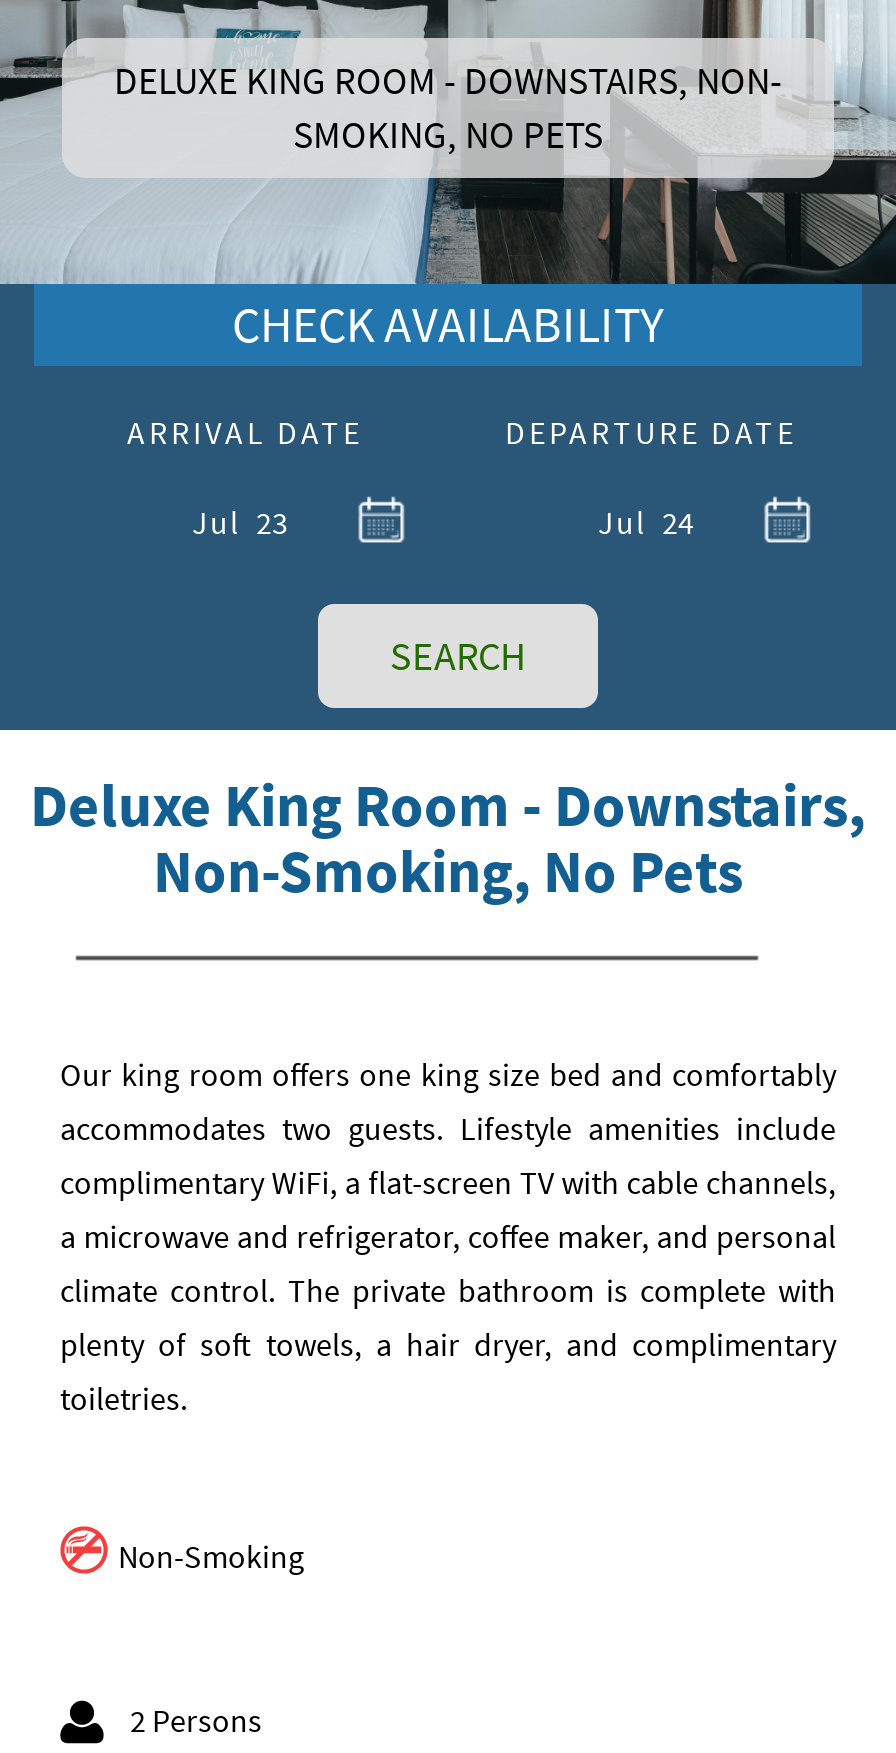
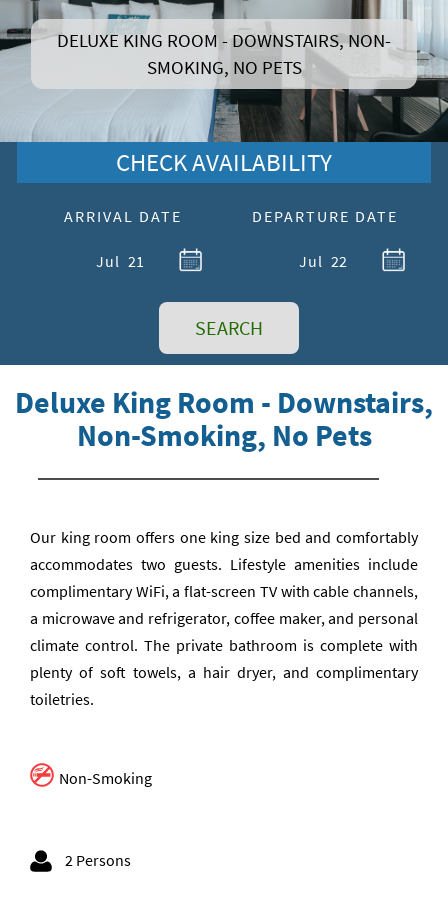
- Jul 23
+ Jul 21

- Jul 24
+ Jul 22
